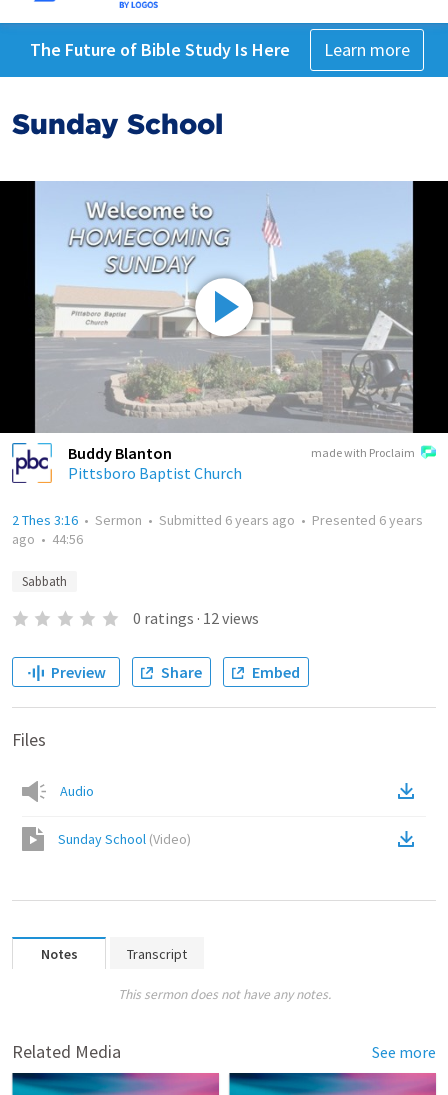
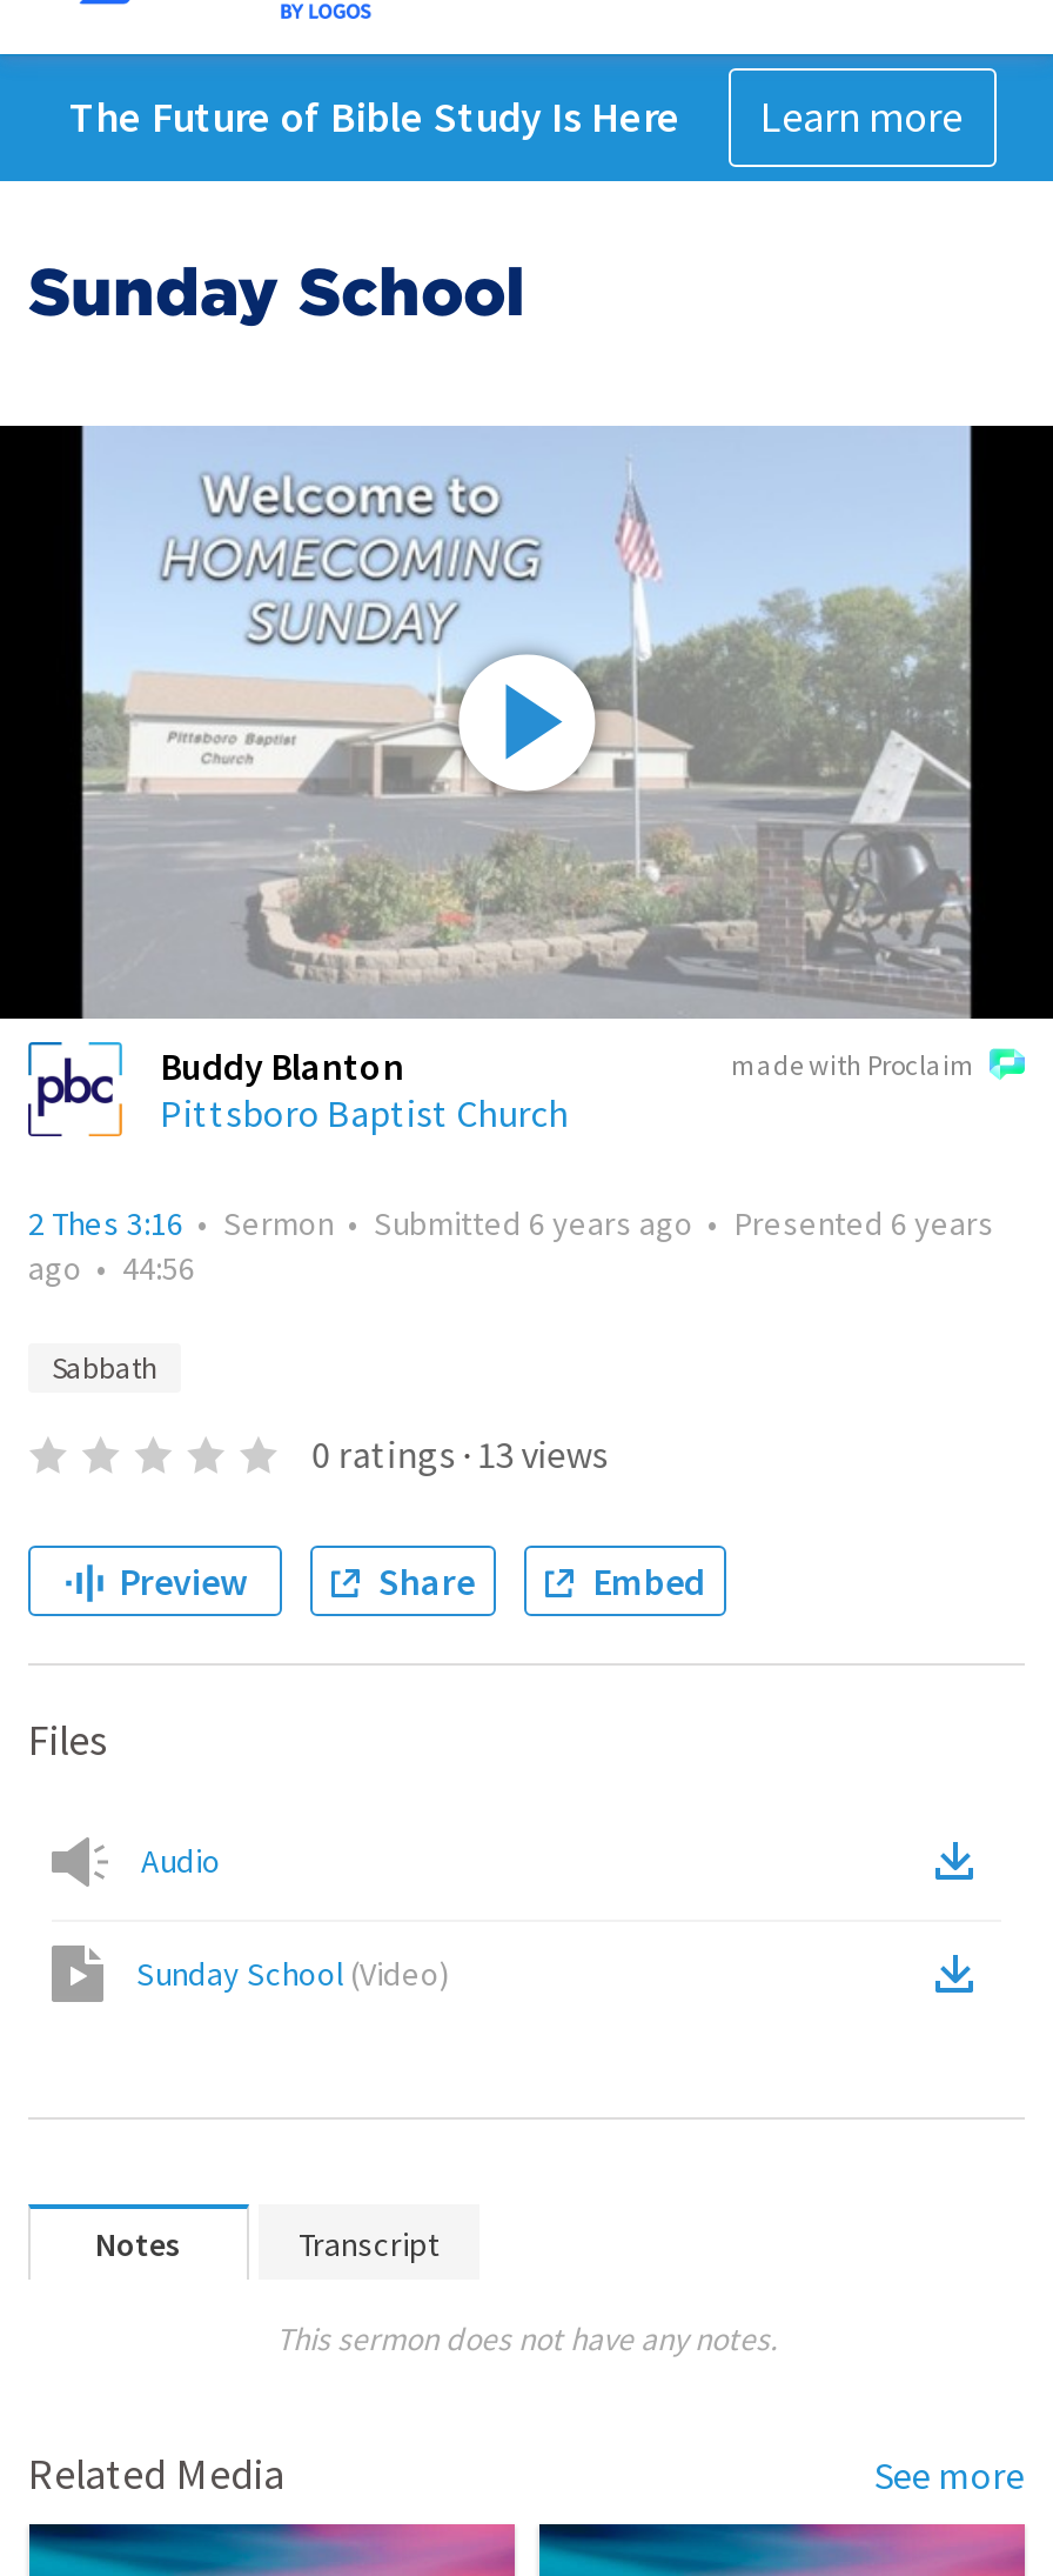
- 0 ratings · 12 views
+ 0 ratings · 13 views
